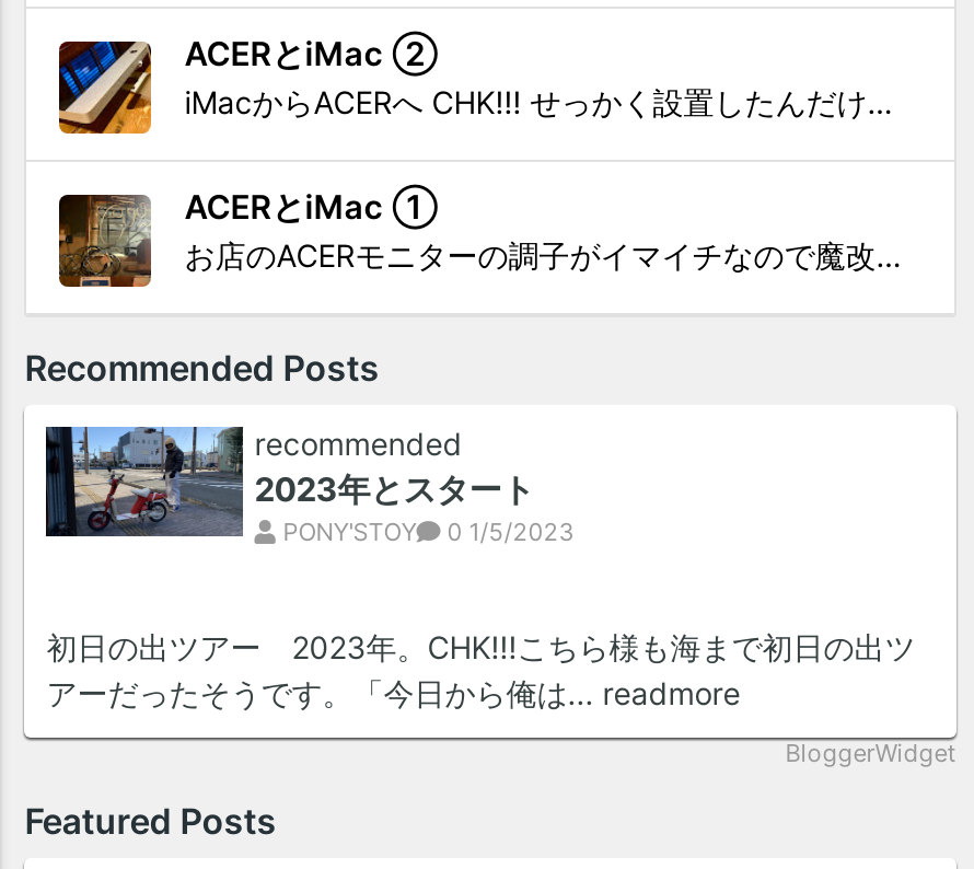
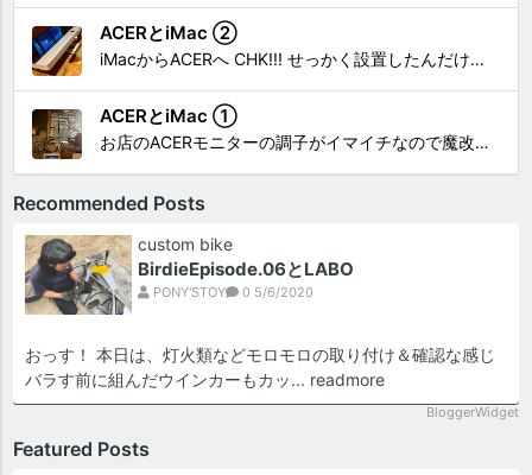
- [image]
- recommended
- 2023年とスタート
+ [image]
+ custom bike
+ BirdieEpisode.06とLABO

- PONY'STOY 0 1/5/2023
+ PONY'STOY 0 5/6/2020

- 初日の出ツアー 2023年。CHK!!!こちら様も海まで初日の出ツ
- アーだったそうです。「今日から俺は... readmore
+ おっす！ 本日は、灯火類などモロモロの取り付け＆確認な感じ
+ バラす前に組んだウインカーもカッ... readmore
